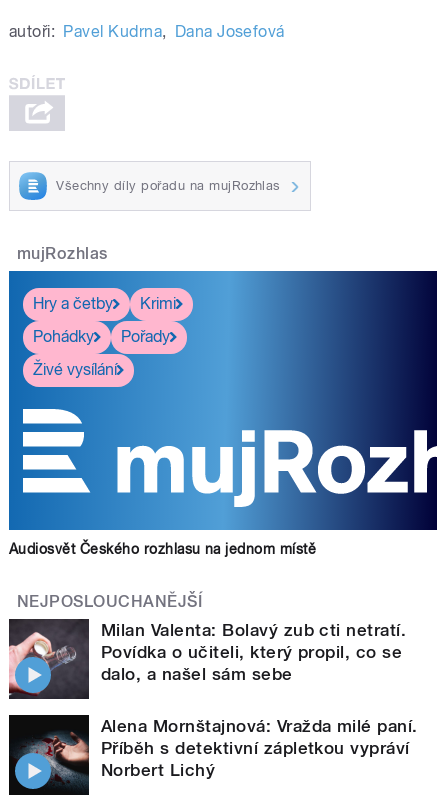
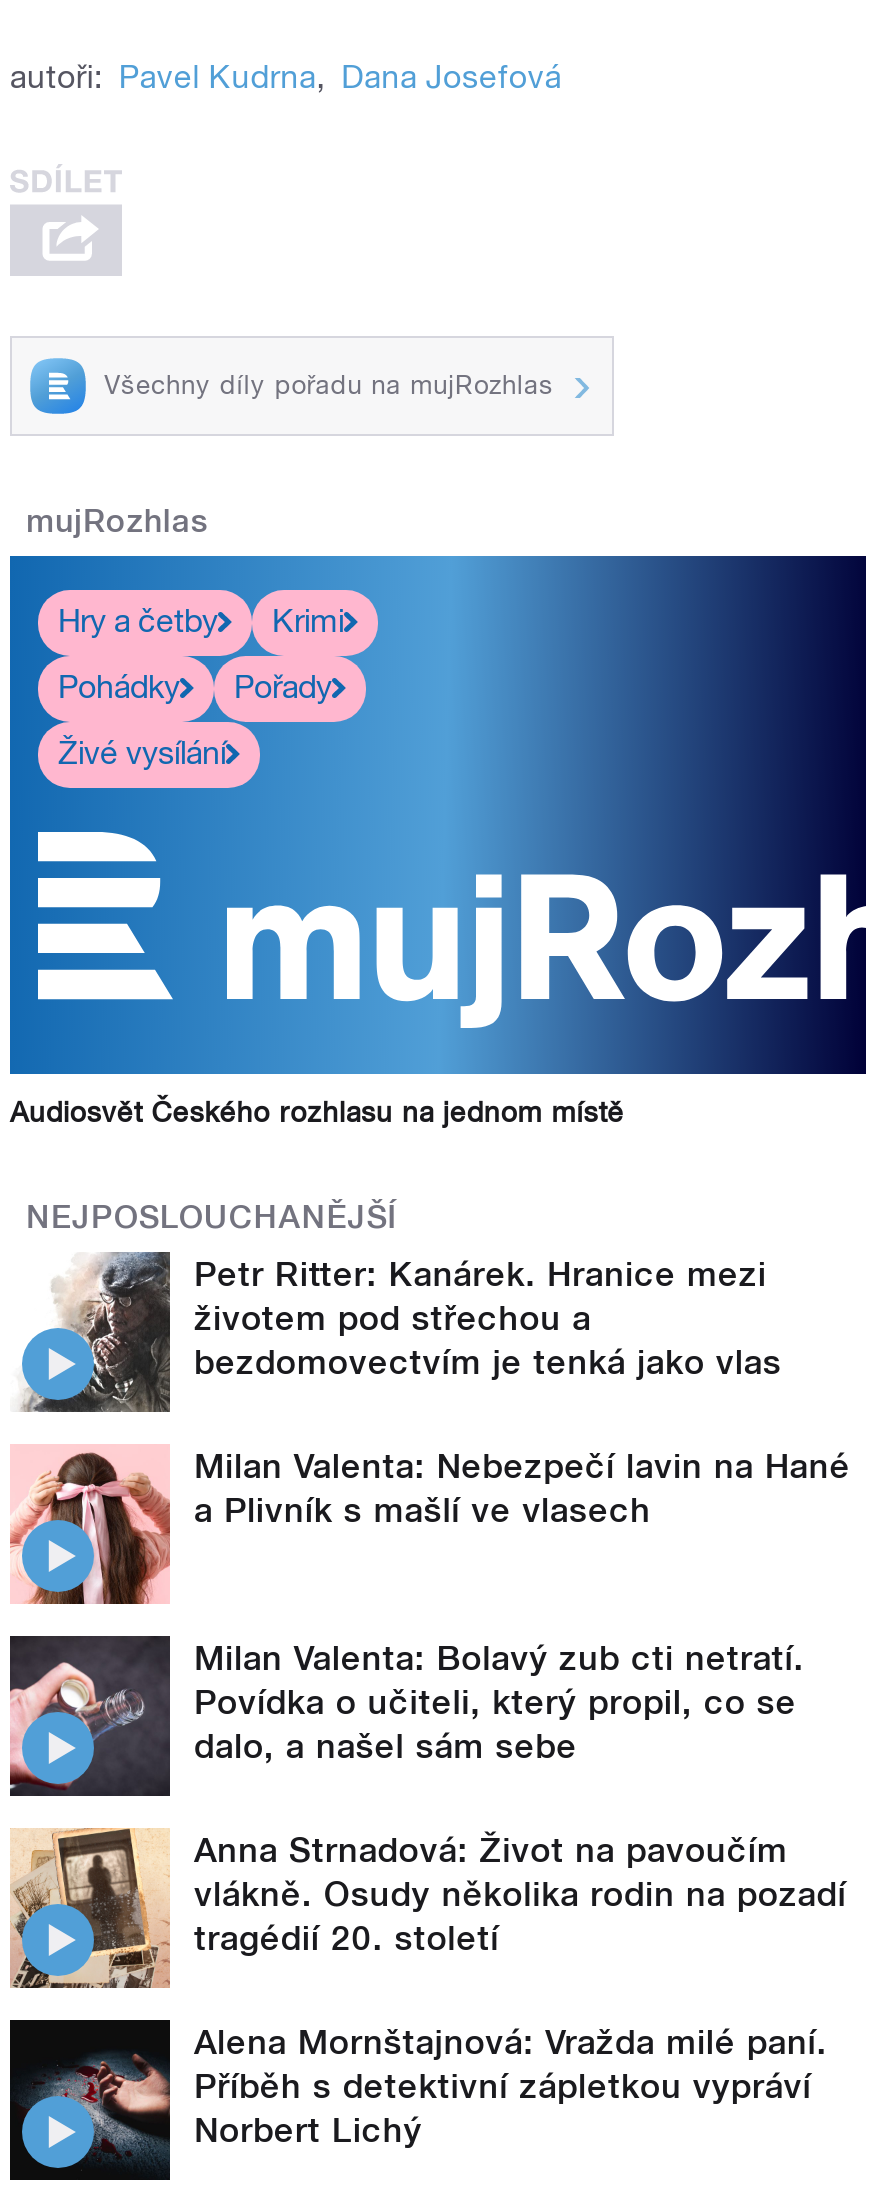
+ [image]
+ Petr Ritter: Kanárek. Hranice mezi
+ životem pod střechou a
+ bezdomovectvím je tenká jako vlas
+ Milan Valenta: Nebezpečí lavin na Hané
+ a Plivník s mašlí ve vlasech

+ [image]

+ [image]
+ Anna Strnadová: Život na pavoučím
+ vlákně. Osudy několika rodin na pozadí
+ tragédií 20. století
